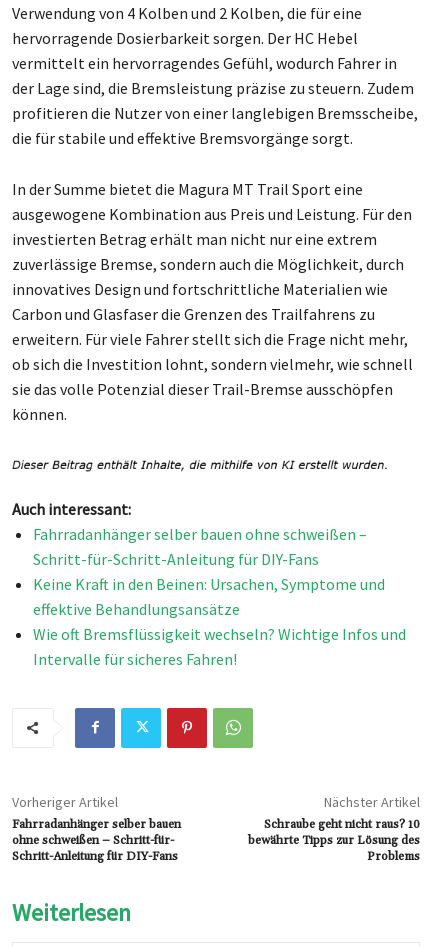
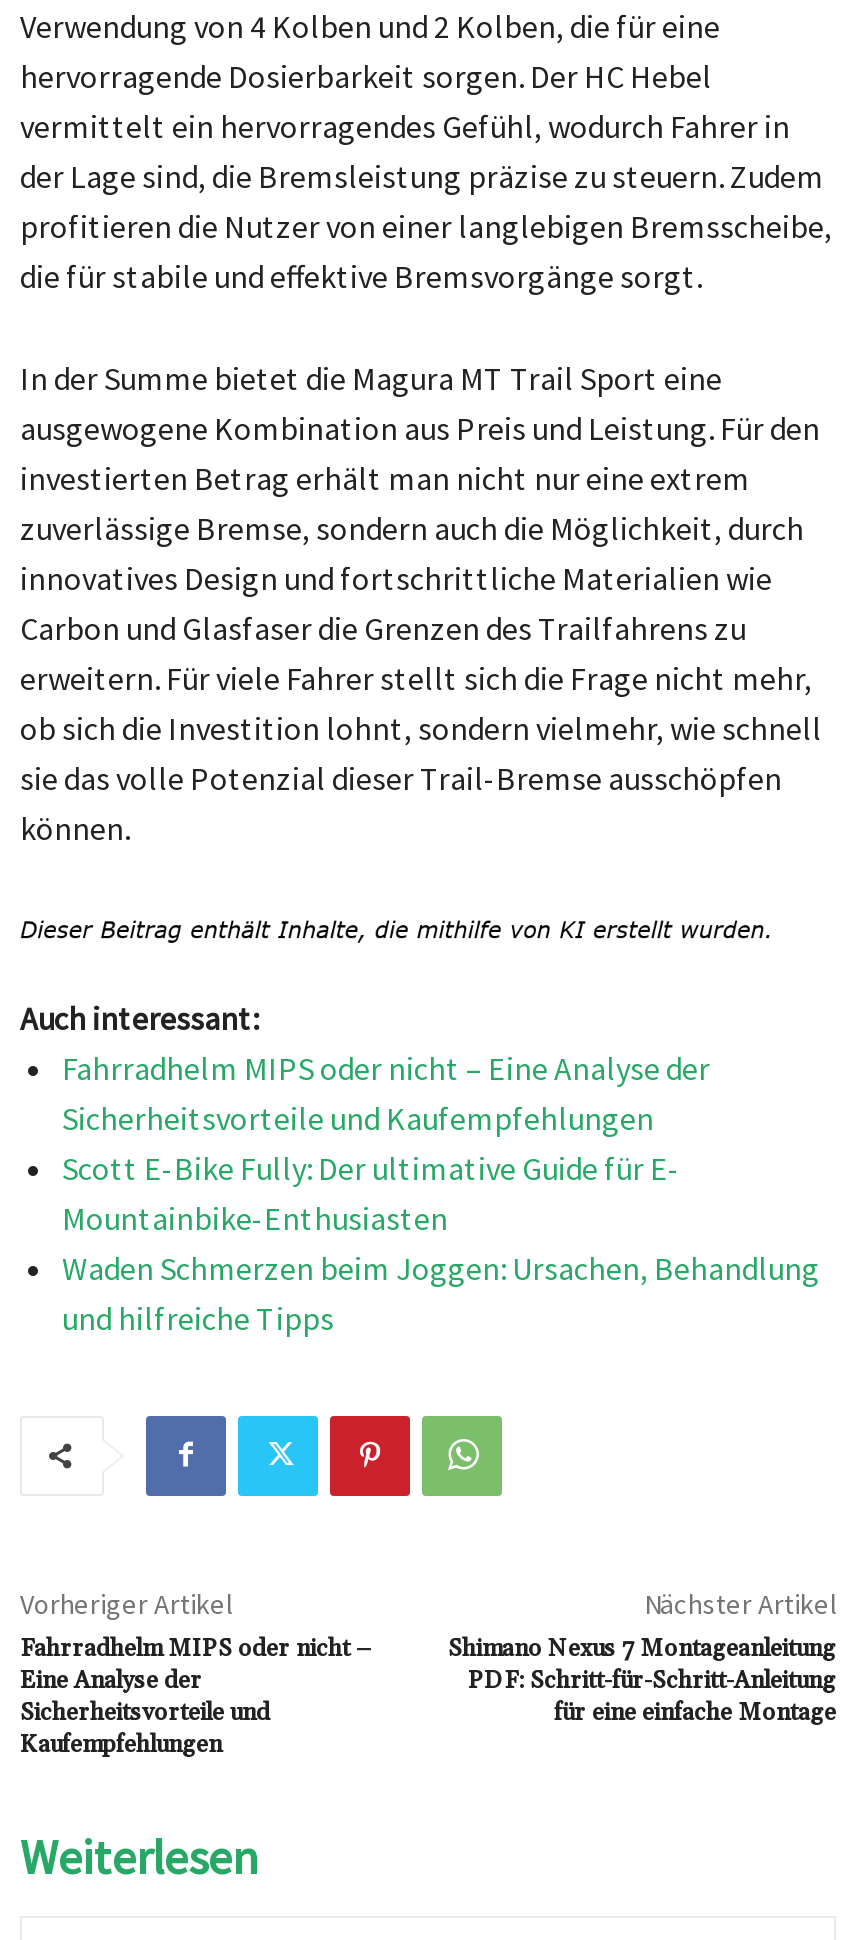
- Fahrradanhänger selber bauen ohne schweißen –
- Schritt-für-Schritt-Anleitung für DIY-Fans
- Keine Kraft in den Beinen: Ursachen, Symptome und
- effektive Behandlungsansätze
- Wie oft Bremsflüssigkeit wechseln? Wichtige Infos und
- Intervalle für sicheres Fahren!
+ Fahrradhelm MIPS oder nicht – Eine Analyse der
+ Sicherheitsvorteile und Kaufempfehlungen
+ Scott E-Bike Fully: Der ultimative Guide für E-
+ Mountainbike-Enthusiasten
+ Waden Schmerzen beim Joggen: Ursachen, Behandlung
+ und hilfreiche Tipps

- Fahrradanhänger selber bauen
- ohne schweißen – Schritt-für-
- Schritt-Anleitung für DIY-Fans
+ Fahrradhelm MIPS oder nicht –
+ Eine Analyse der
+ Sicherheitsvorteile und
+ Kaufempfehlungen

- Schraube geht nicht raus? 10
- bewährte Tipps zur Lösung des
- Problems
+ Shimano Nexus 7 Montageanleitung
+ PDF: Schritt-für-Schritt-Anleitung
+ für eine einfache Montage
